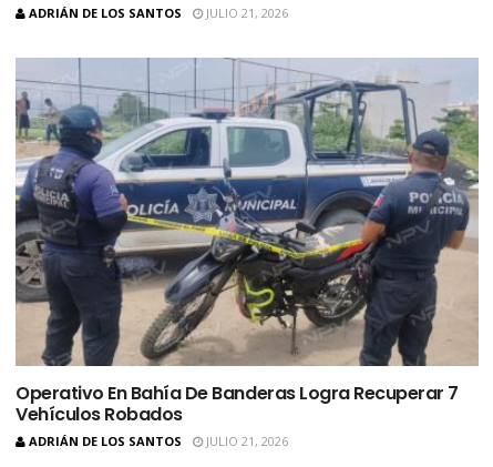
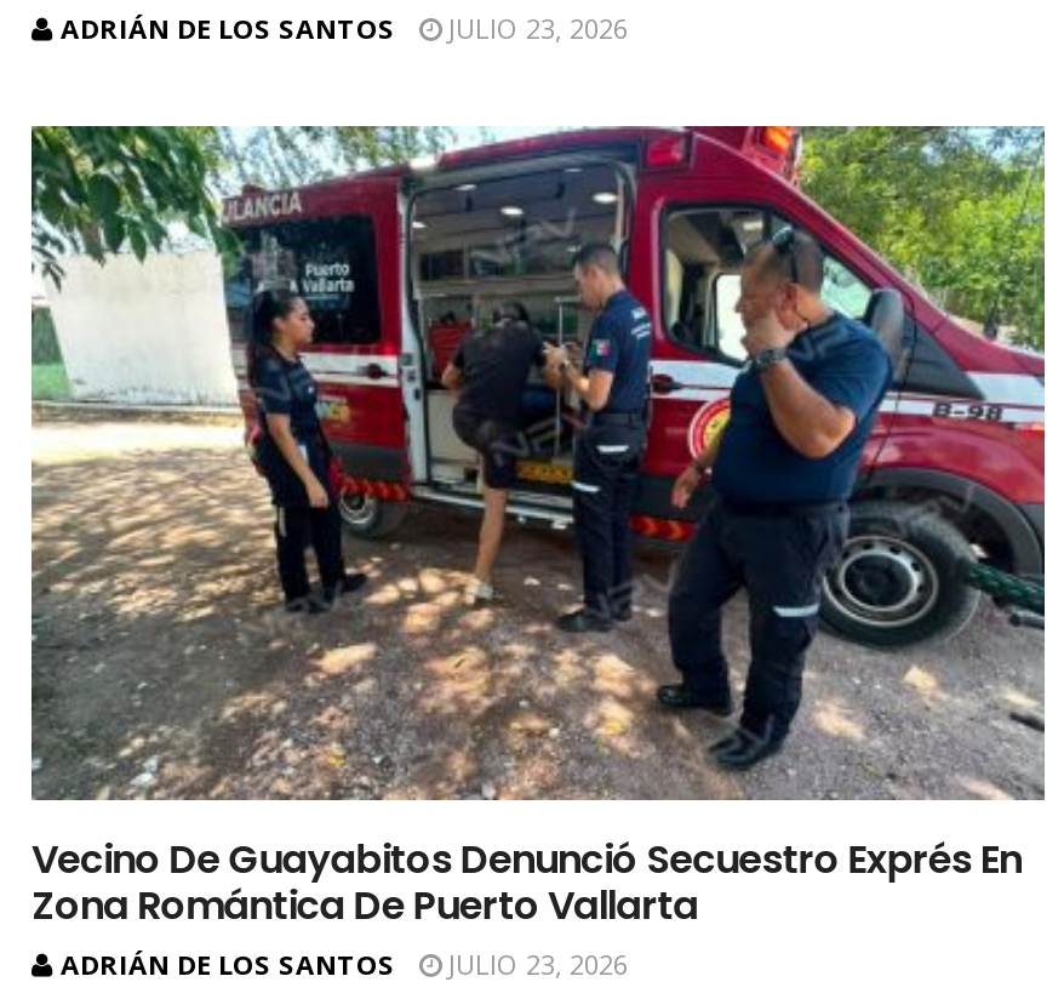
- ADRIÁN DE LOS SANTOS JULIO 21, 2026
+ ADRIÁN DE LOS SANTOS JULIO 23, 2026

- [image]
- Operativo En Bahía De Banderas Logra Recuperar 7
- Vehículos Robados
+ [image]
+ Vecino De Guayabitos Denunció Secuestro Exprés En
+ Zona Romántica De Puerto Vallarta

- ADRIÁN DE LOS SANTOS JULIO 21, 2026
+ ADRIÁN DE LOS SANTOS JULIO 23, 2026
